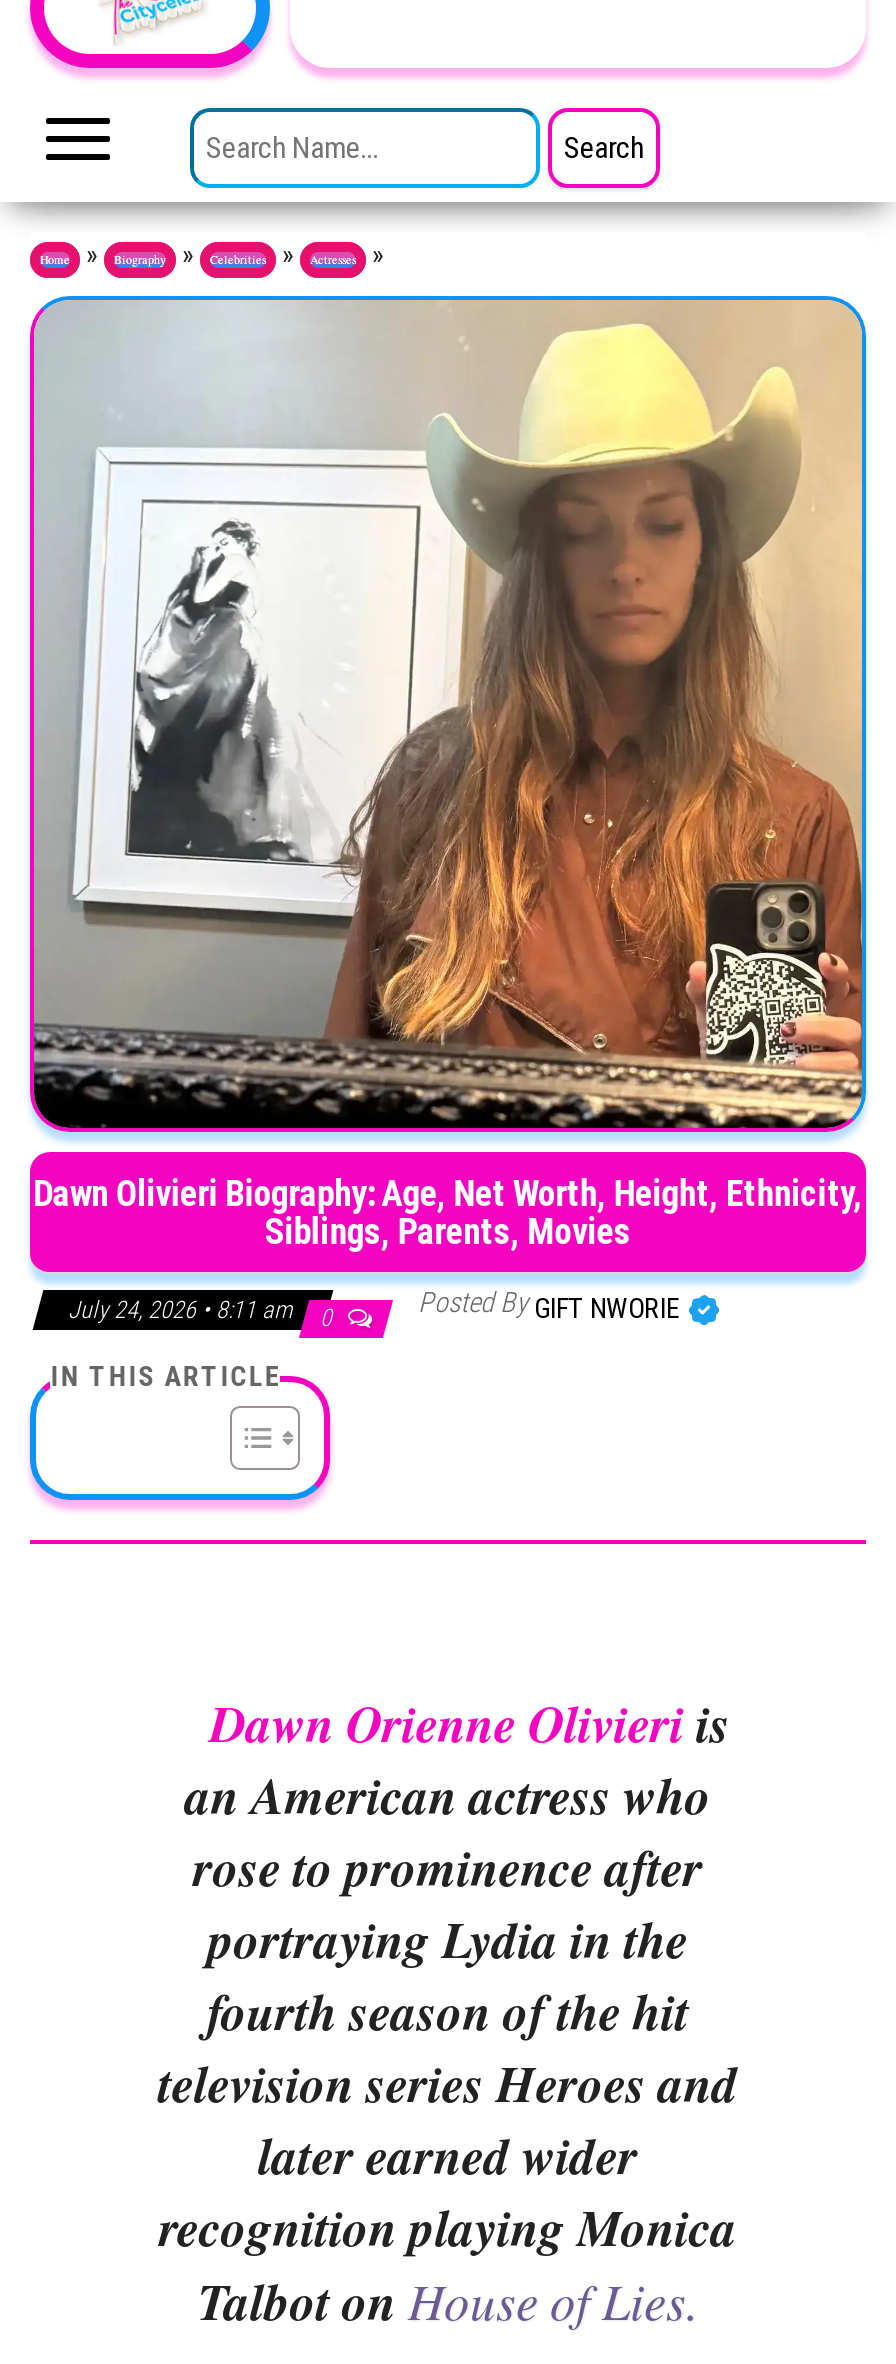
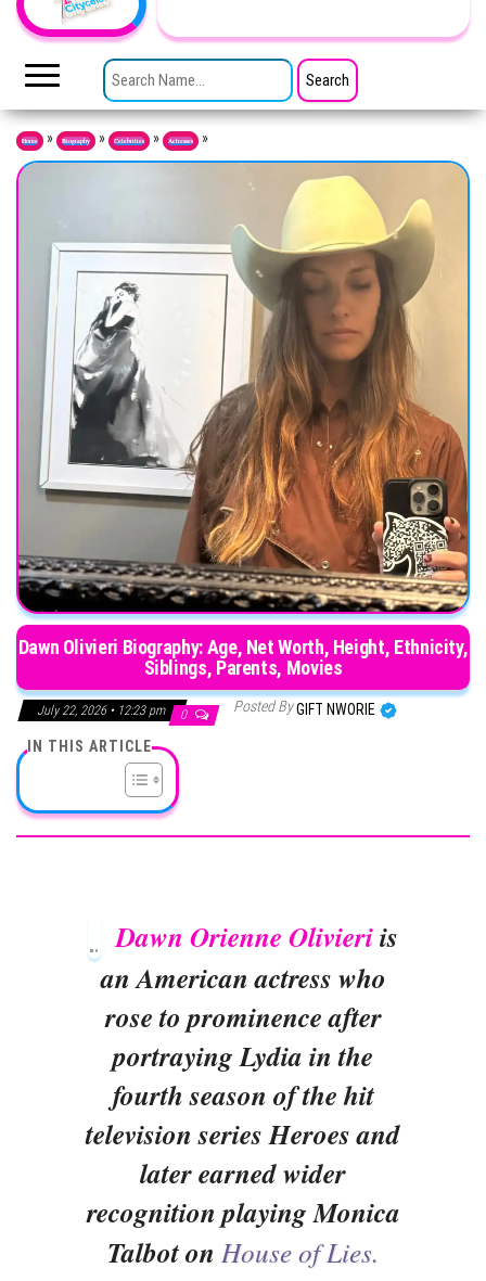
- July 24, 2026 • 8:11 am 0
+ July 22, 2026 • 12:23 pm 0
